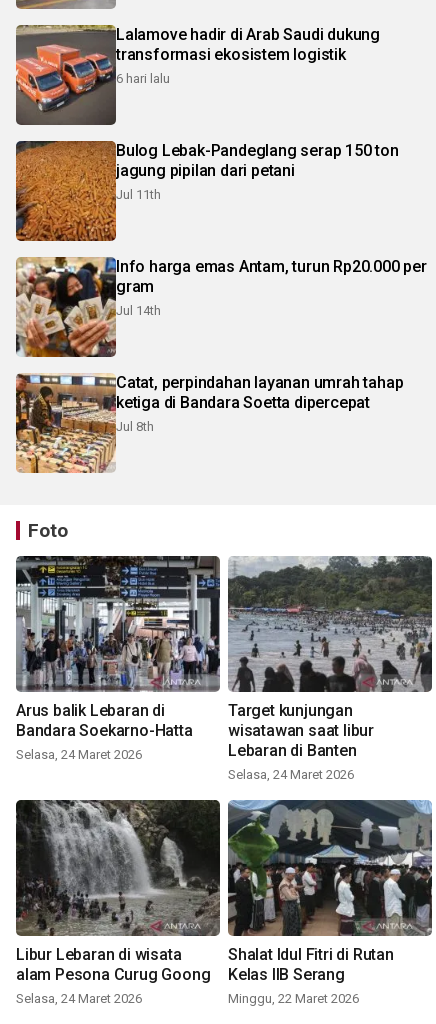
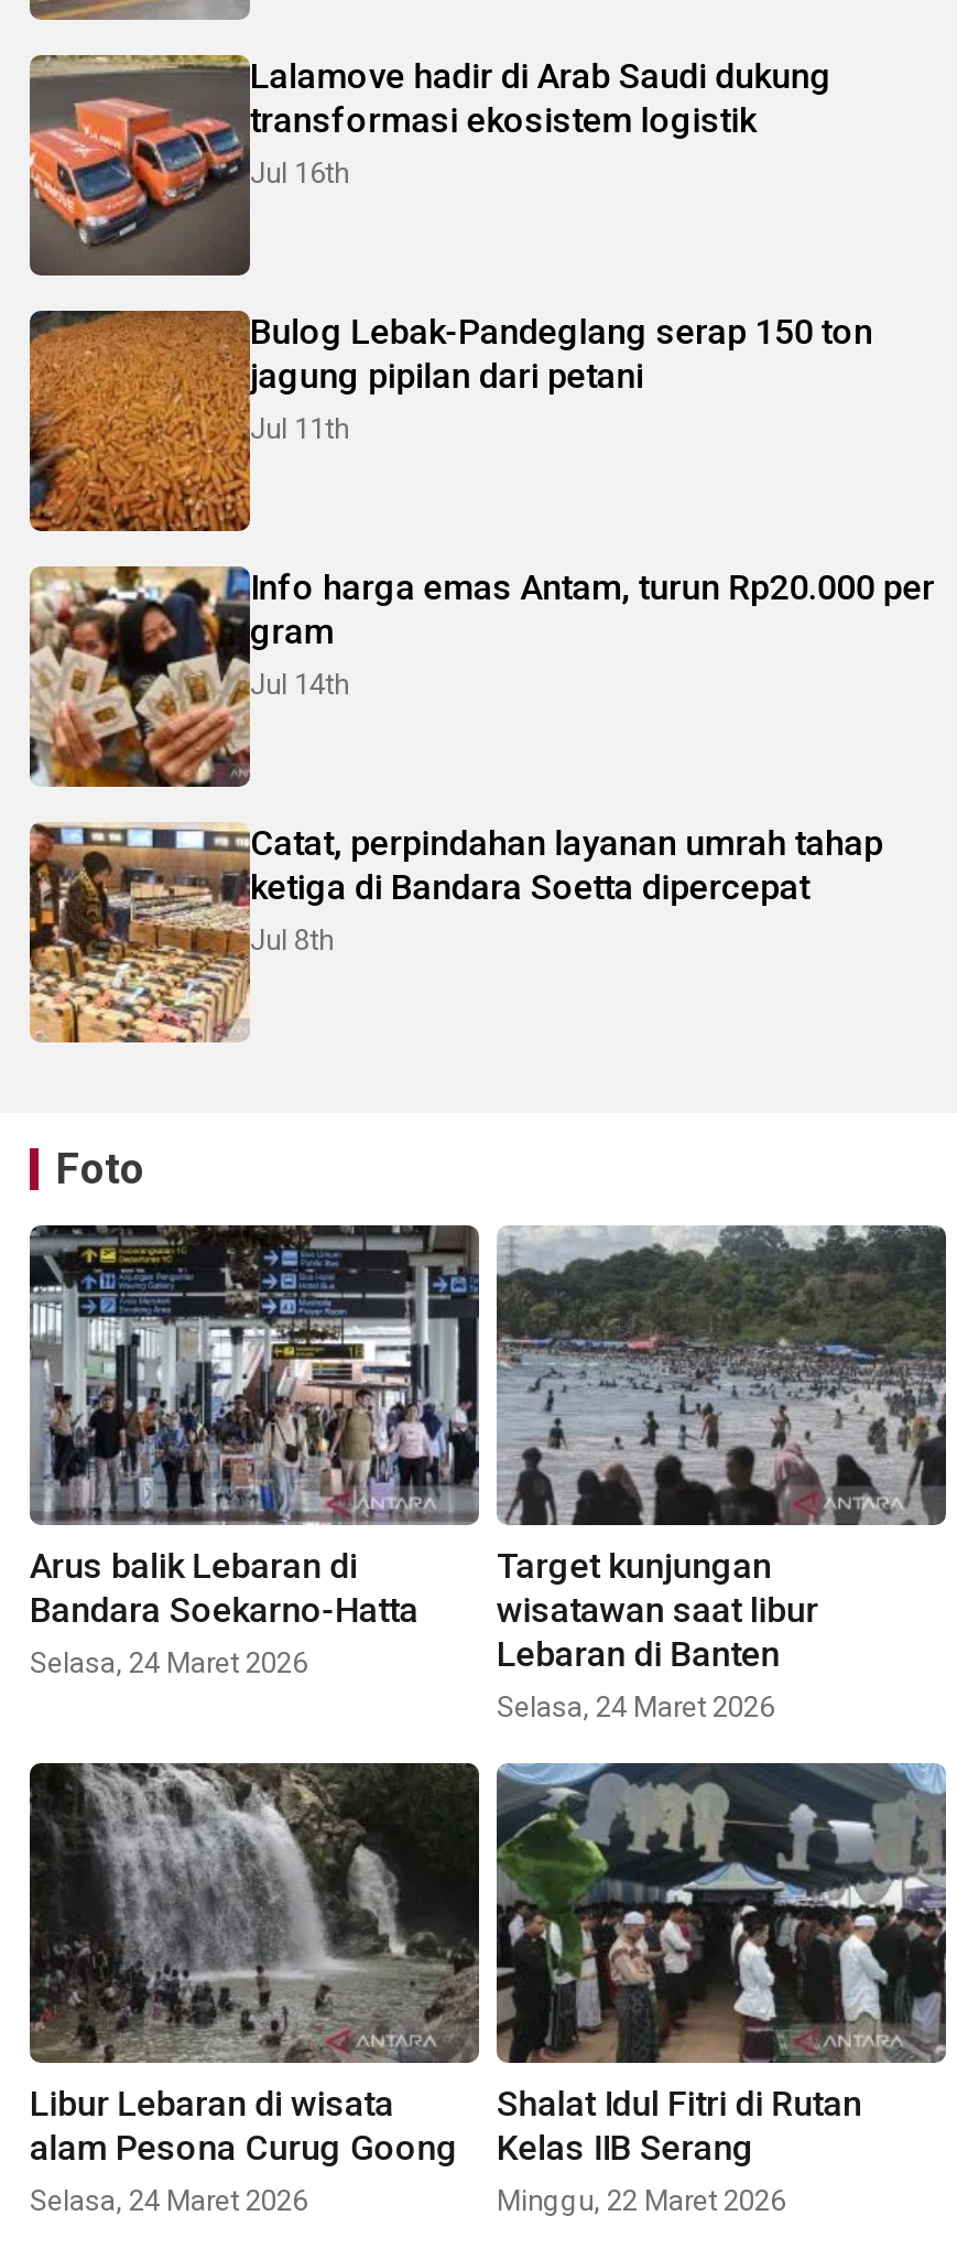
- 6 hari lalu
+ Jul 16th
